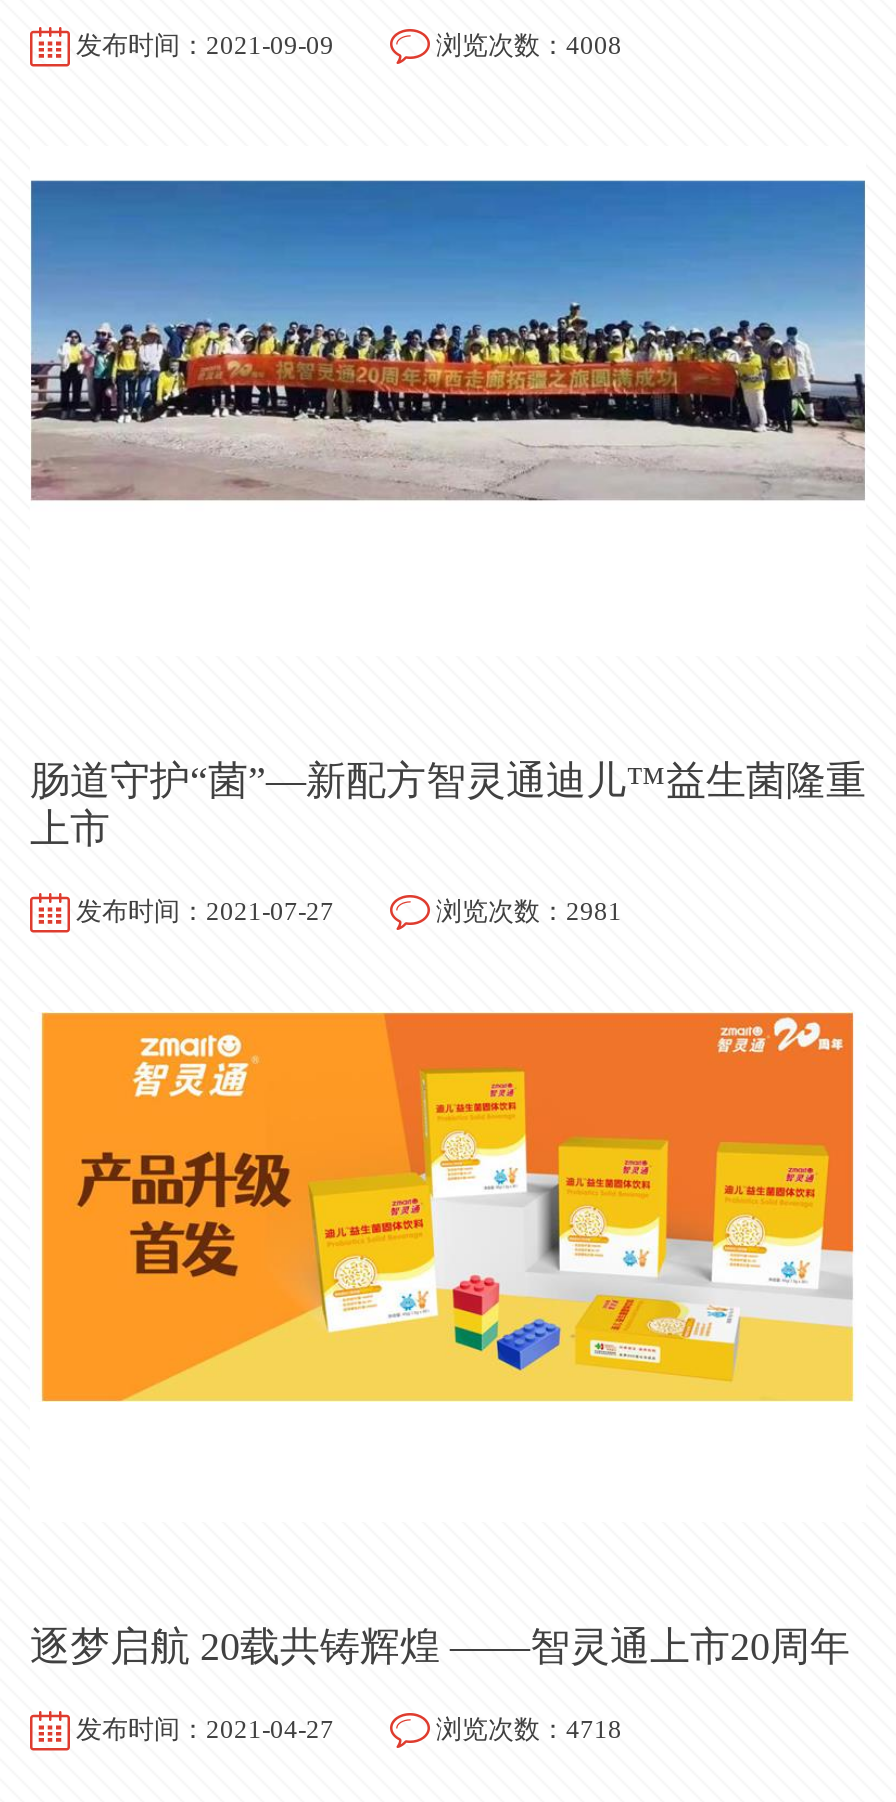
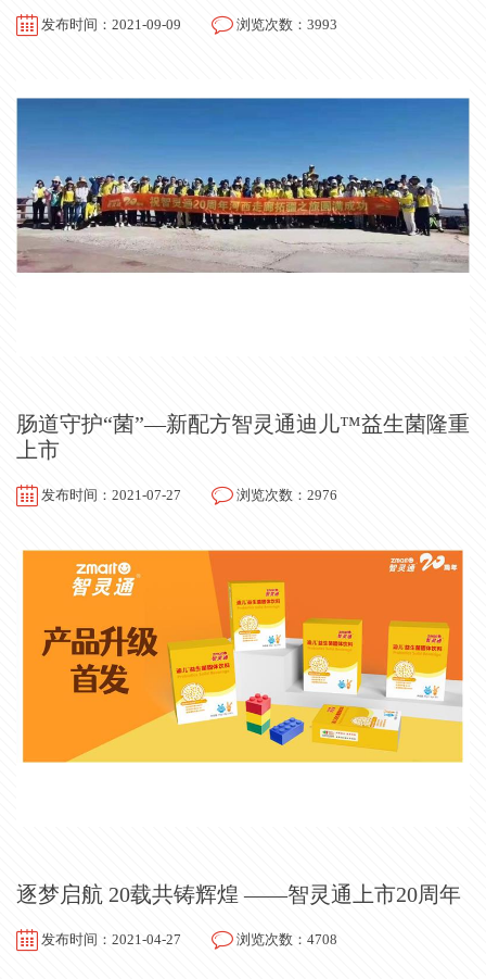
- 浏览次数：4008
+ 浏览次数：3993

- 浏览次数：2981
+ 浏览次数：2976

- 浏览次数：4718
+ 浏览次数：4708
